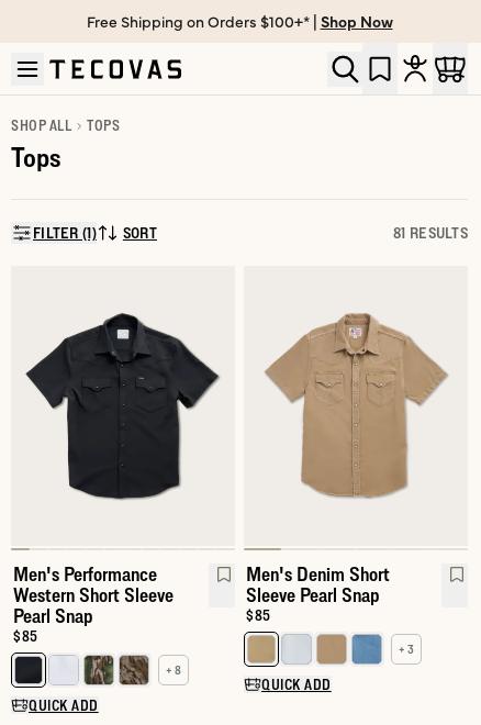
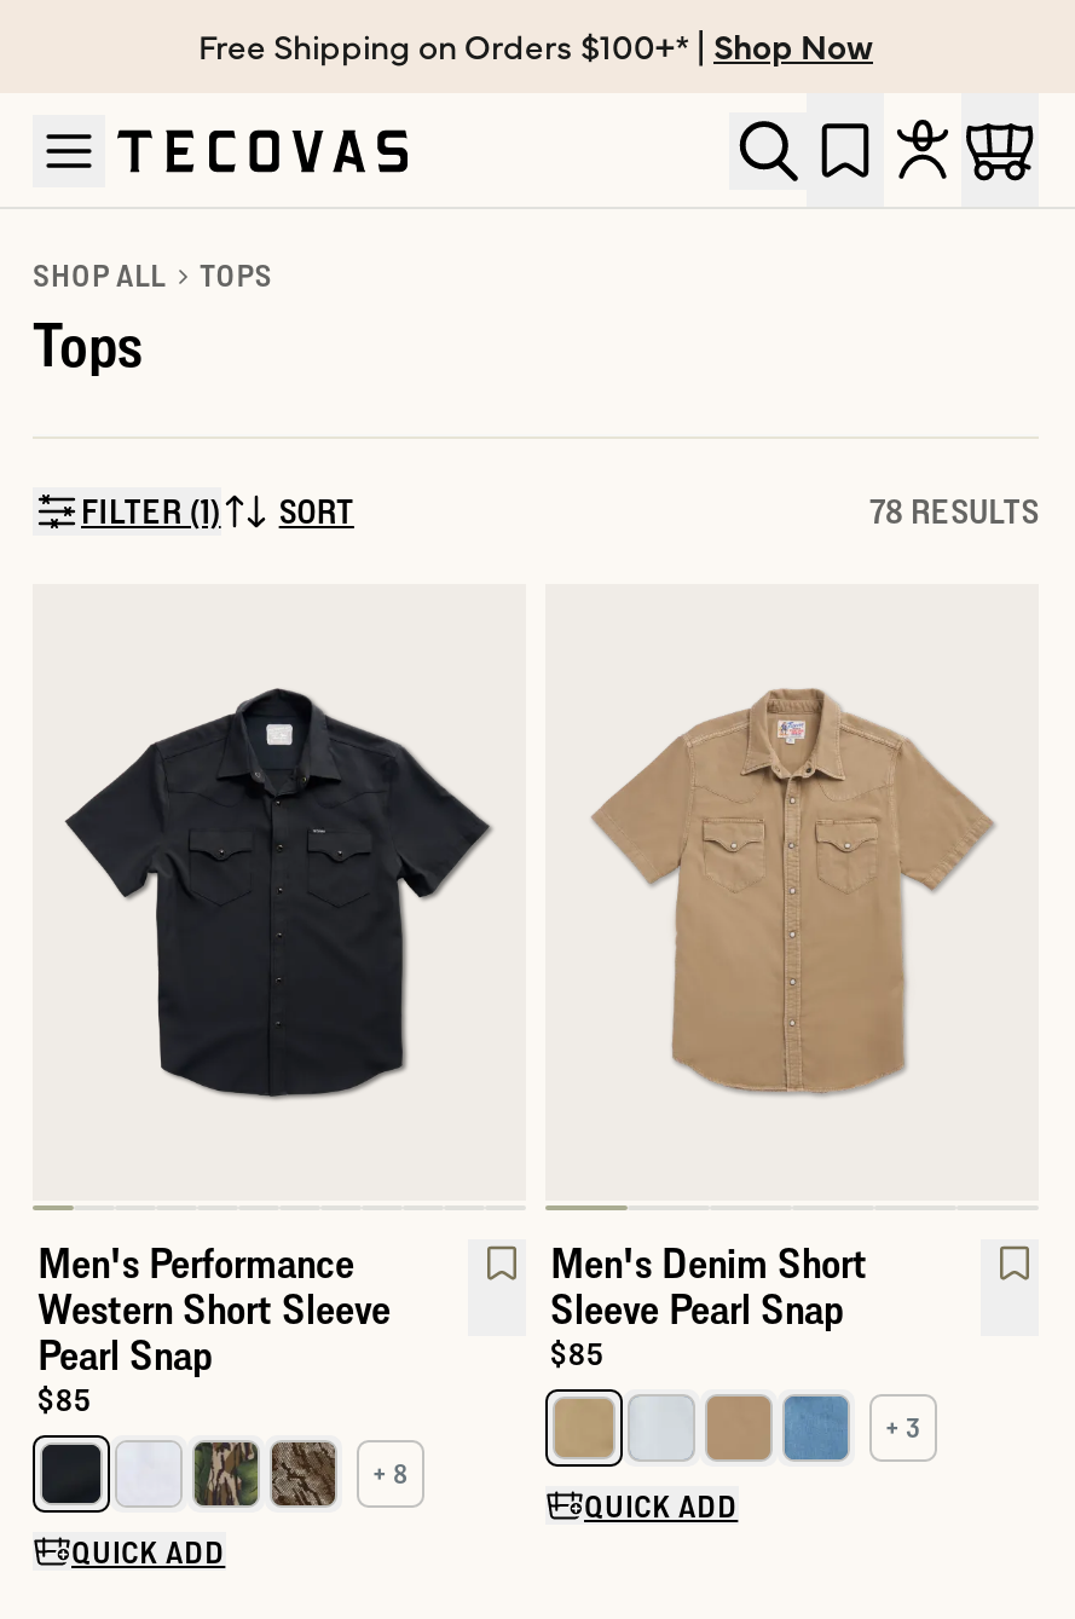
- 81 RESULTS
+ 78 RESULTS
